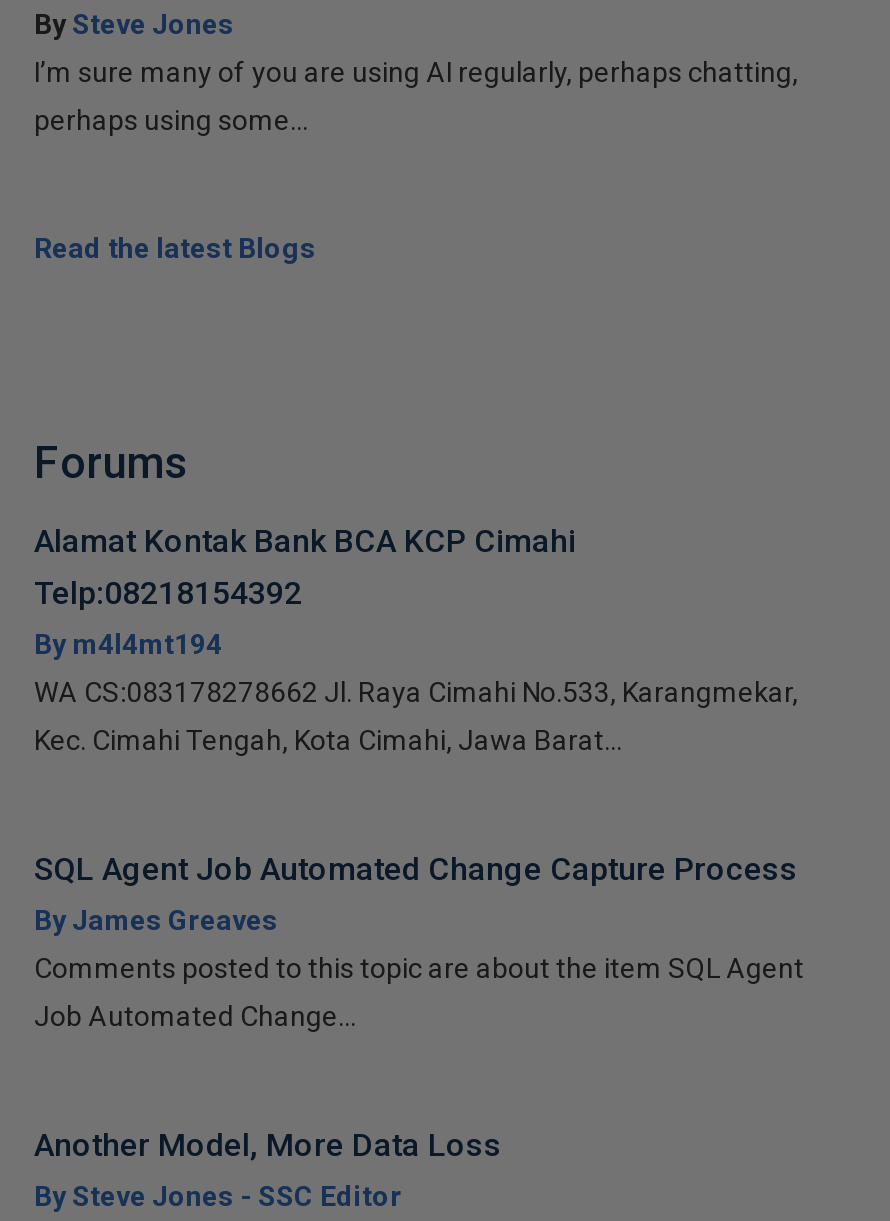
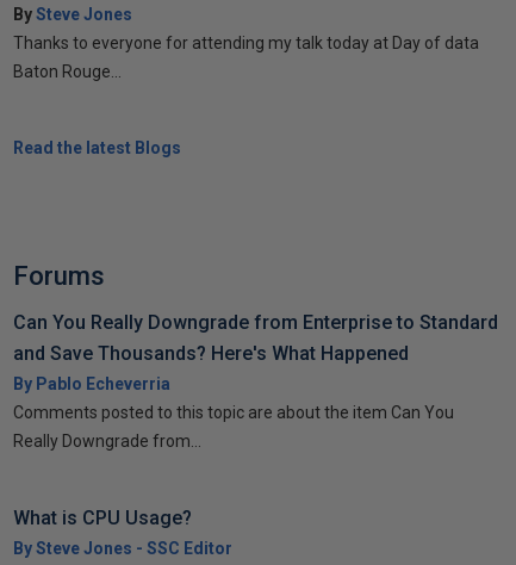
- I’m sure many of you are using AI regularly, perhaps chatting,
+ Thanks to everyone for attending my talk today at Day of data

- perhaps using some...
+ Baton Rouge...

- Alamat Kontak Bank BCA KCP Cimahi
- Telp:08218154392
- By m4l4mt194
- WA CS:083178278662 Jl. Raya Cimahi No.533, Karangmekar,
- Kec. Cimahi Tengah, Kota Cimahi, Jawa Barat...
- SQL Agent Job Automated Change Capture Process
- By James Greaves
- Comments posted to this topic are about the item SQL Agent
- Job Automated Change...
- Another Model, More Data Loss
+ Can You Really Downgrade from Enterprise to Standard
+ and Save Thousands? Here's What Happened
+ By Pablo Echeverria
+ Comments posted to this topic are about the item Can You
+ Really Downgrade from...
+ What is CPU Usage?
